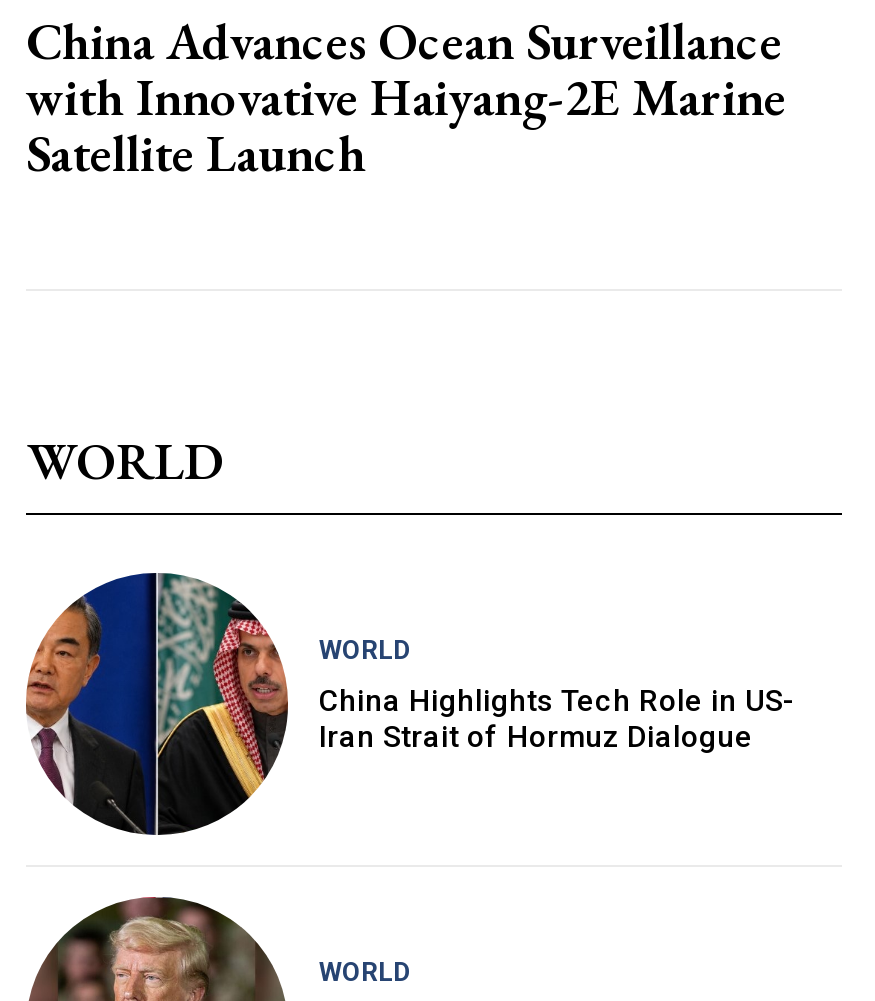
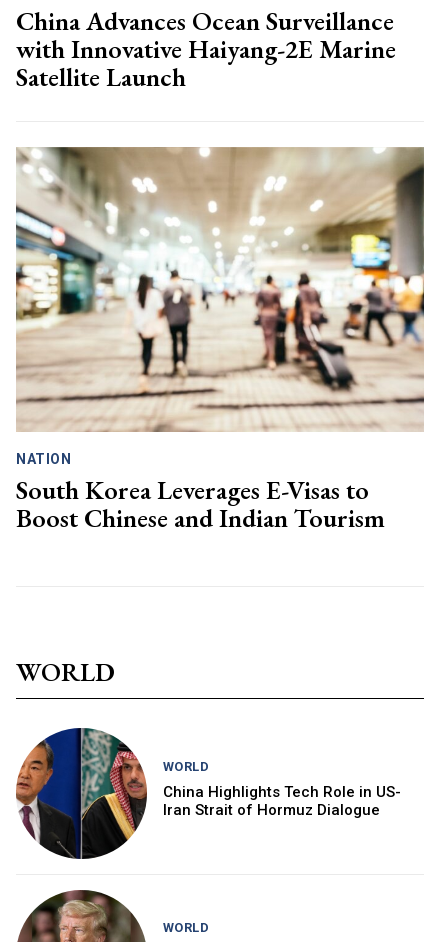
+ [image]
+ NATION
+ South Korea Leverages E-Visas to
+ Boost Chinese and Indian Tourism
